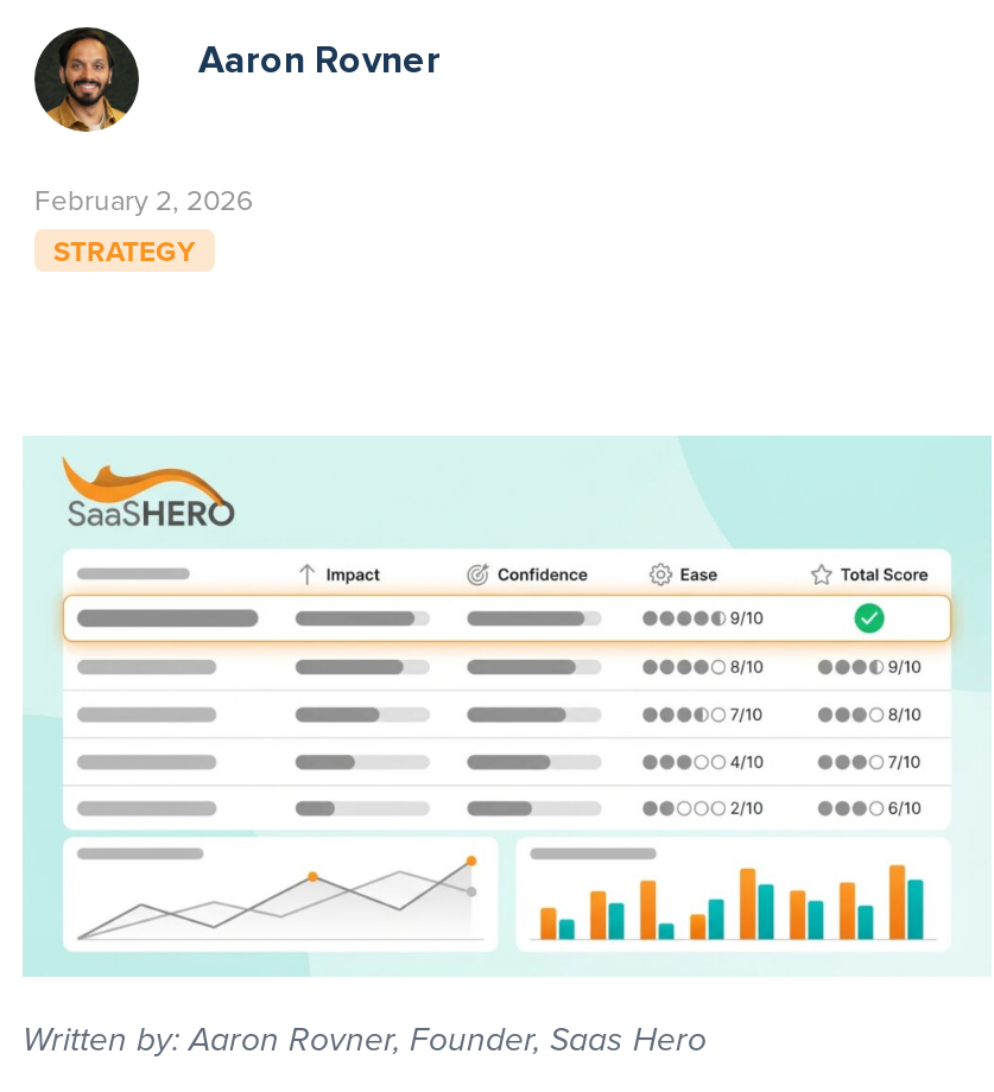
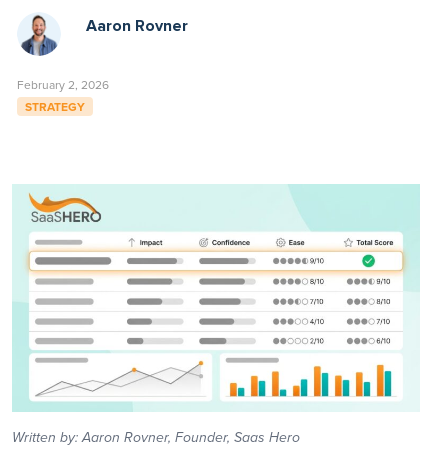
- [image]
+ [image]
